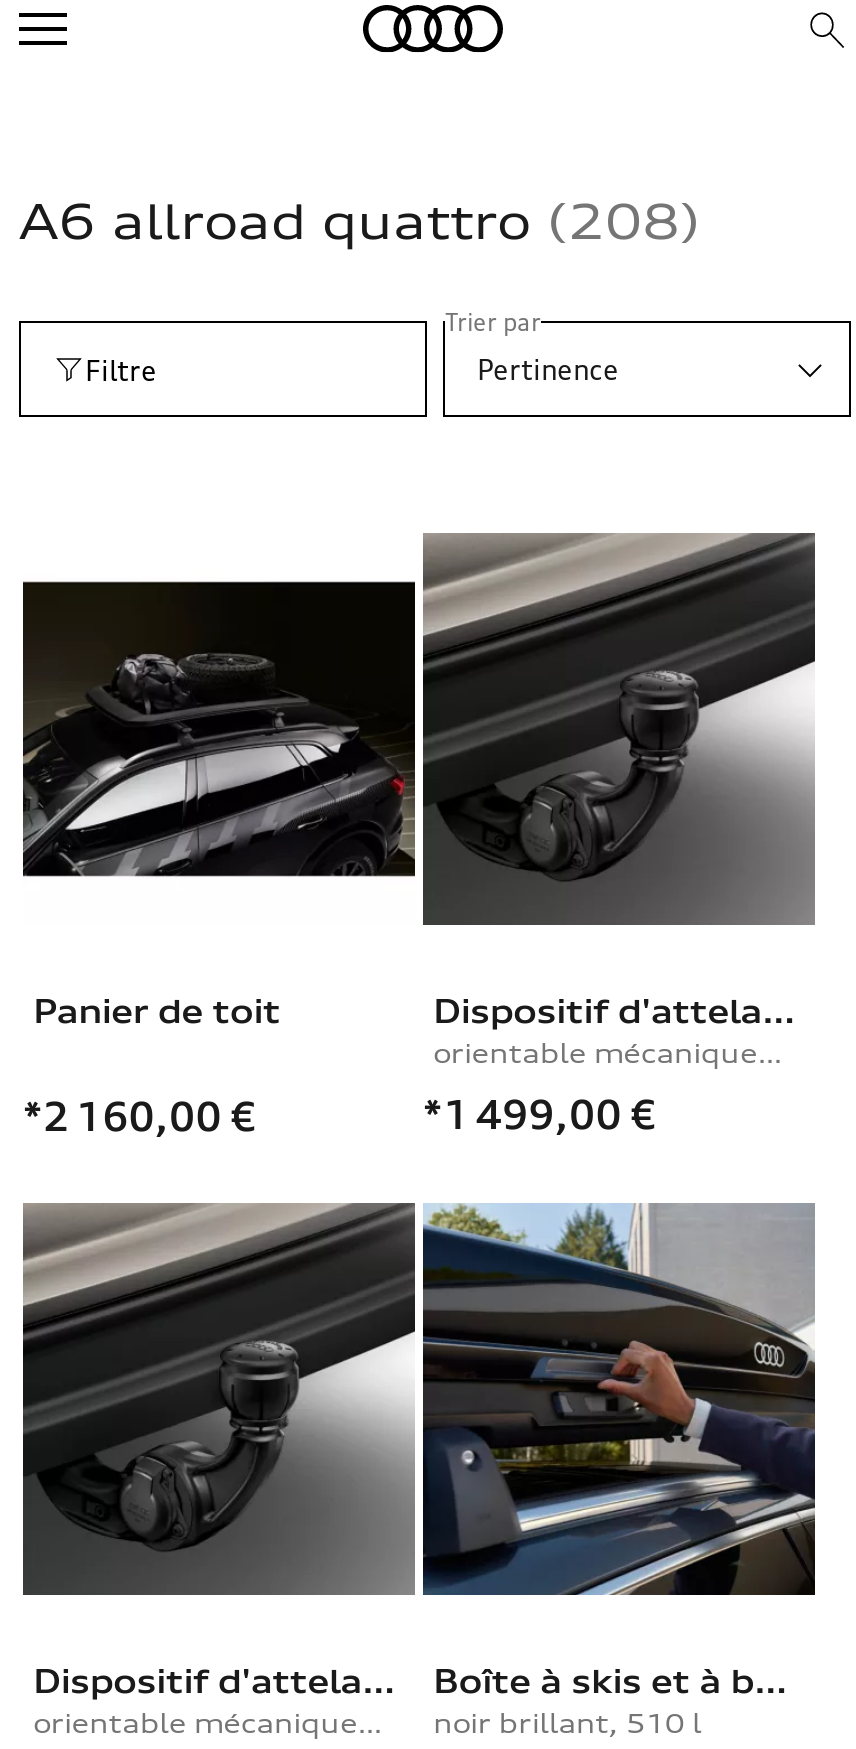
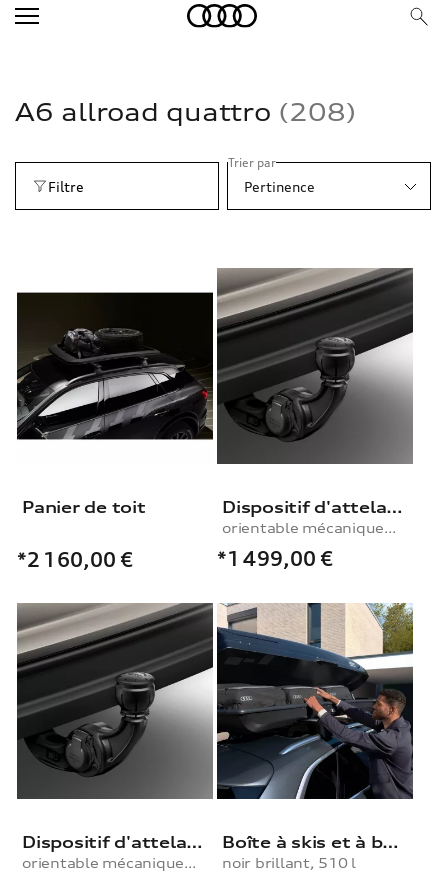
- [image]
+ [image]
